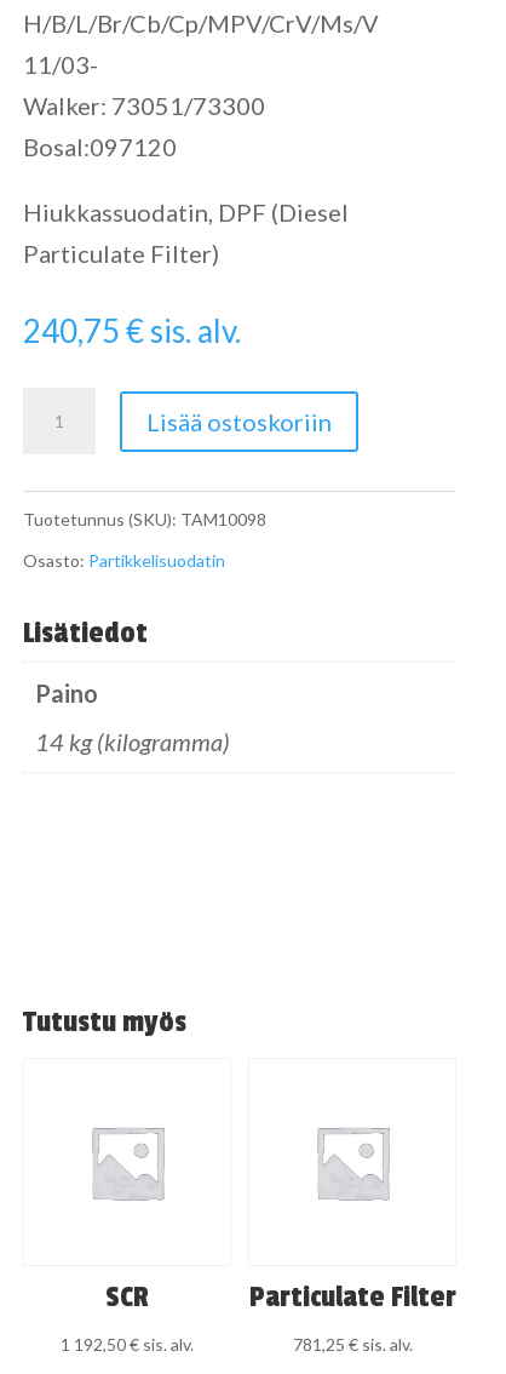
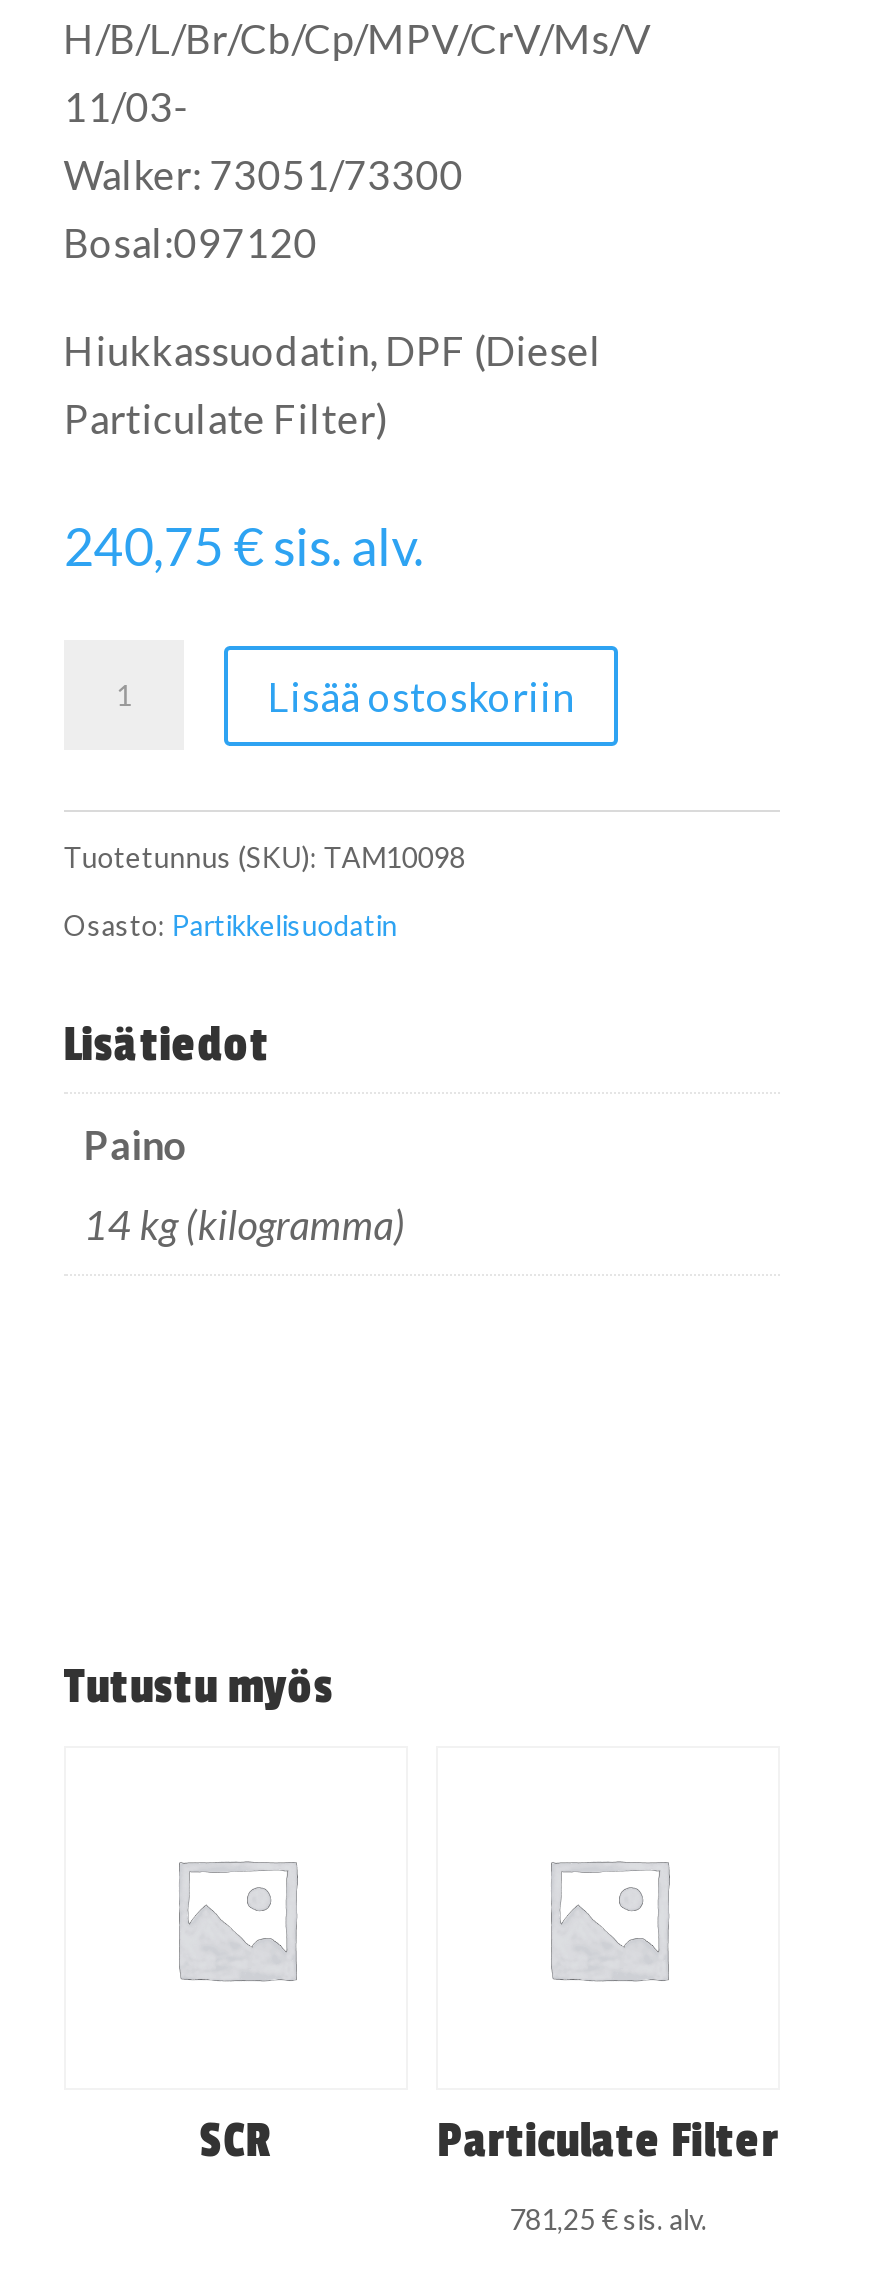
- 1 192,50 € sis. alv.
